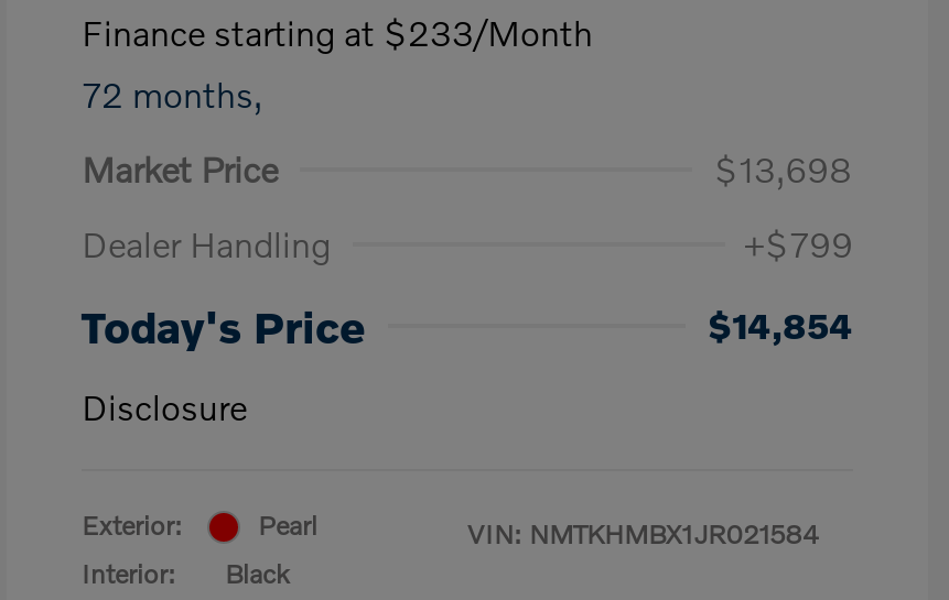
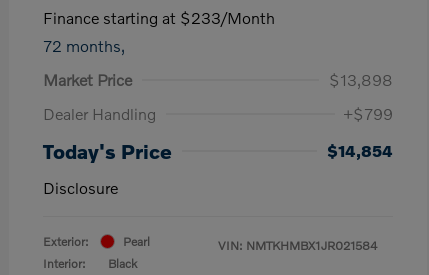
- $13,698
+ $13,898
